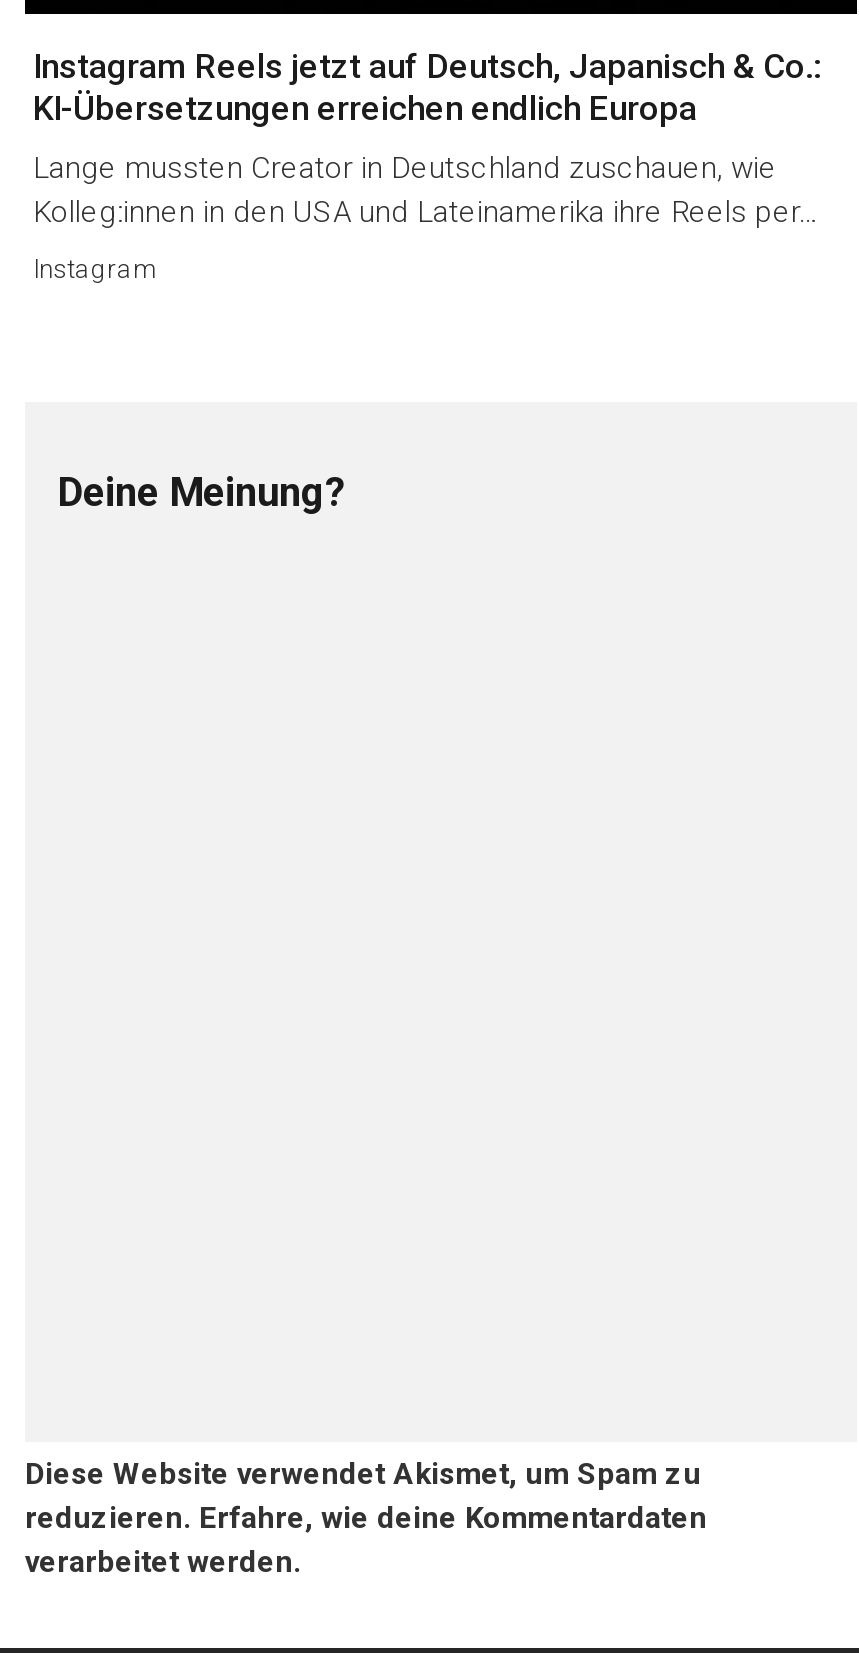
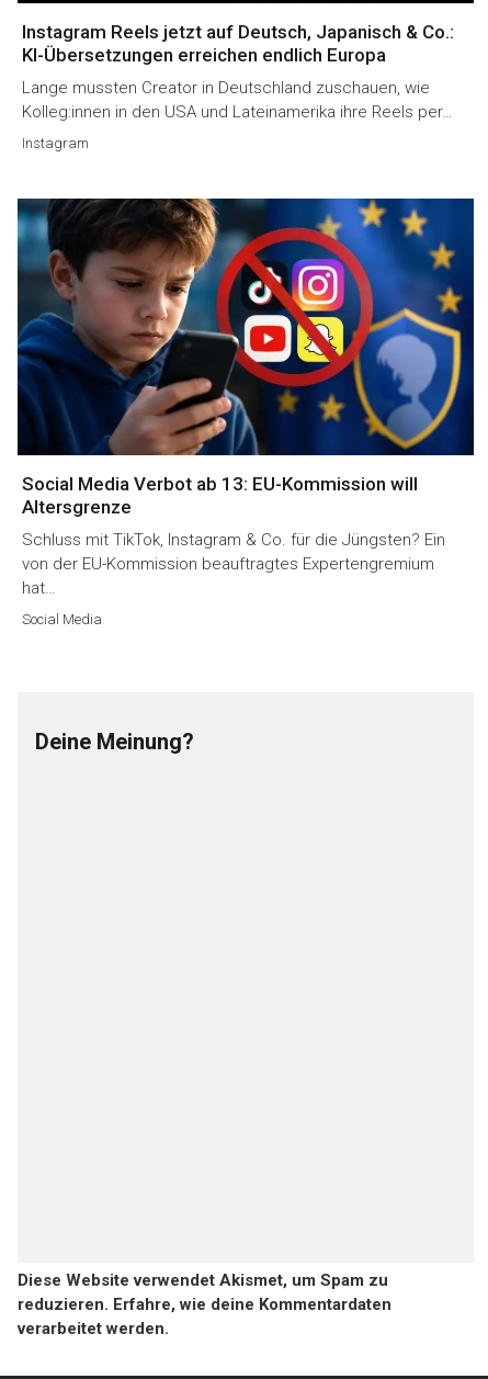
+ [image]
+ Social Media Verbot ab 13: EU-Kommission will
+ Altersgrenze
+ Schluss mit TikTok, Instagram & Co. für die Jüngsten? Ein
+ von der EU-Kommission beauftragtes Expertengremium
+ hat…
+ Social Media
